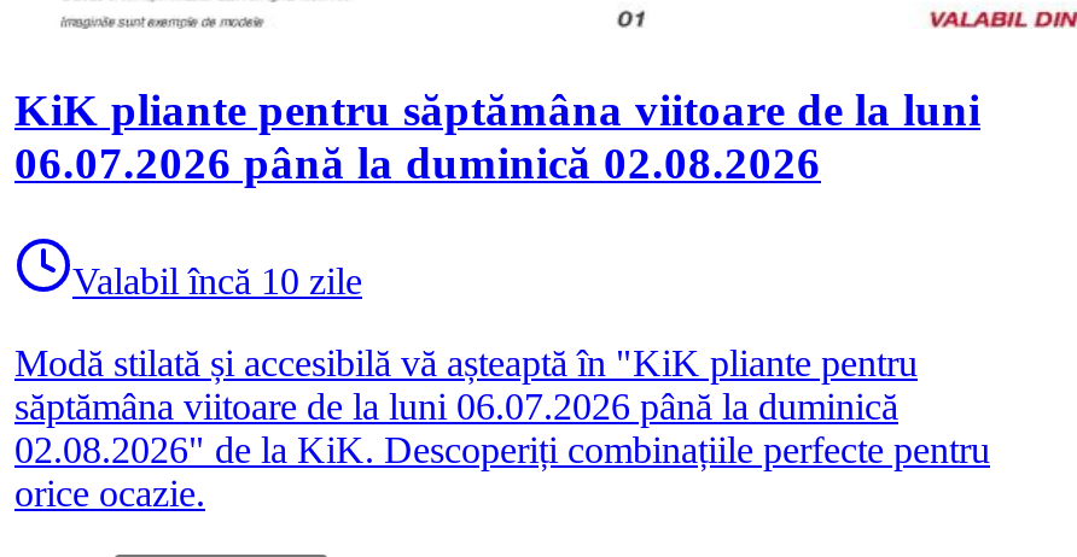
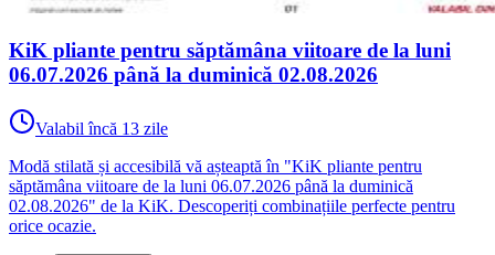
- Valabil încă 10 zile
+ Valabil încă 13 zile
